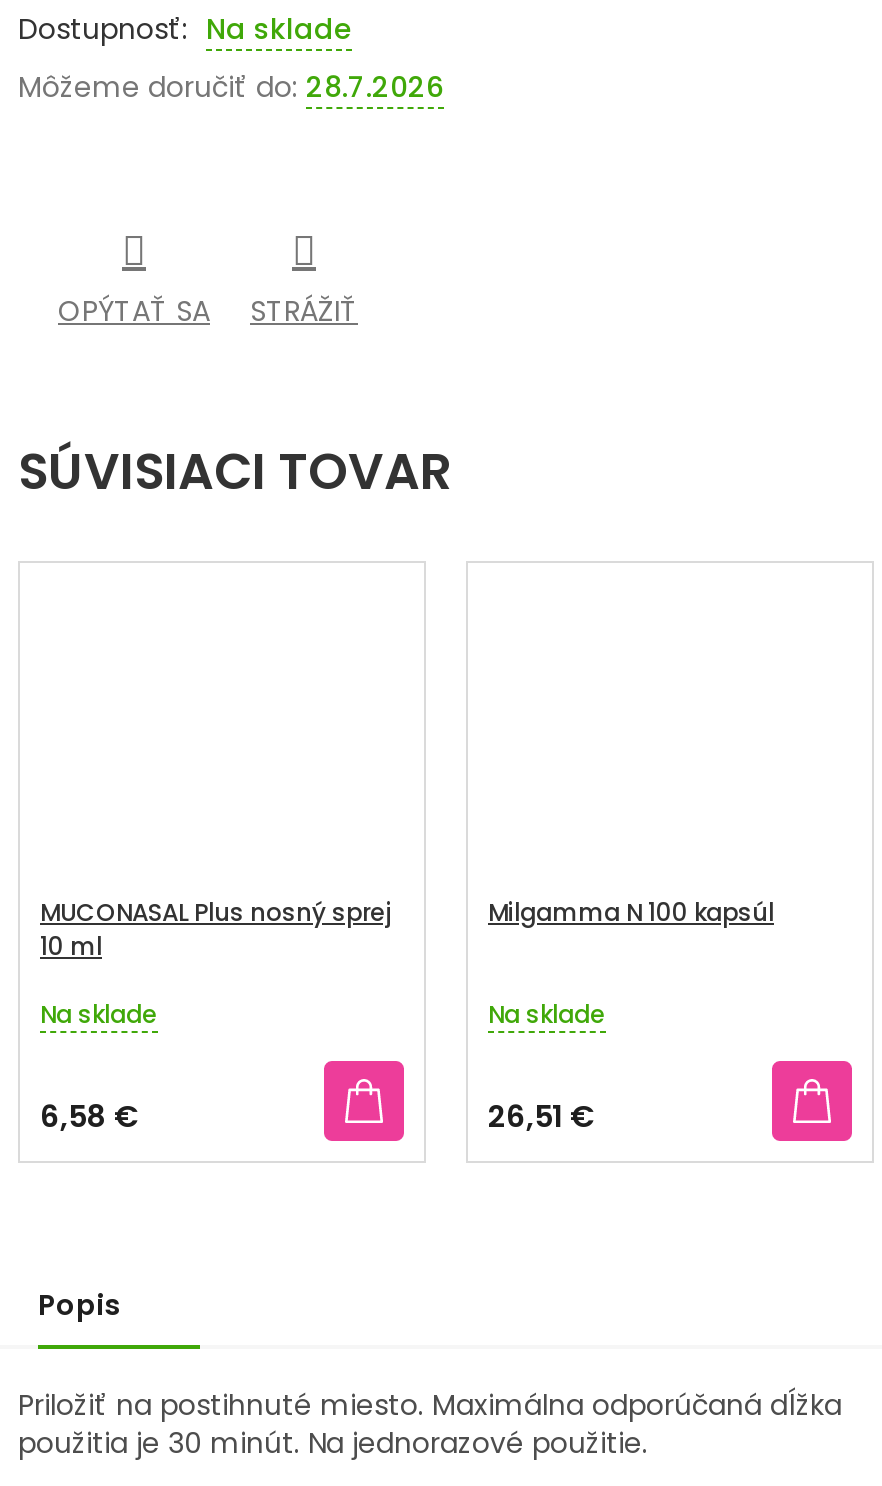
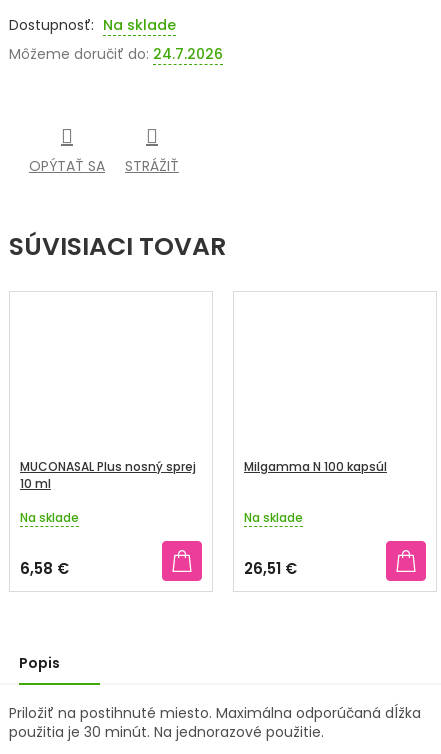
- Môžeme doručiť do: 28.7.2026
+ Môžeme doručiť do: 24.7.2026
